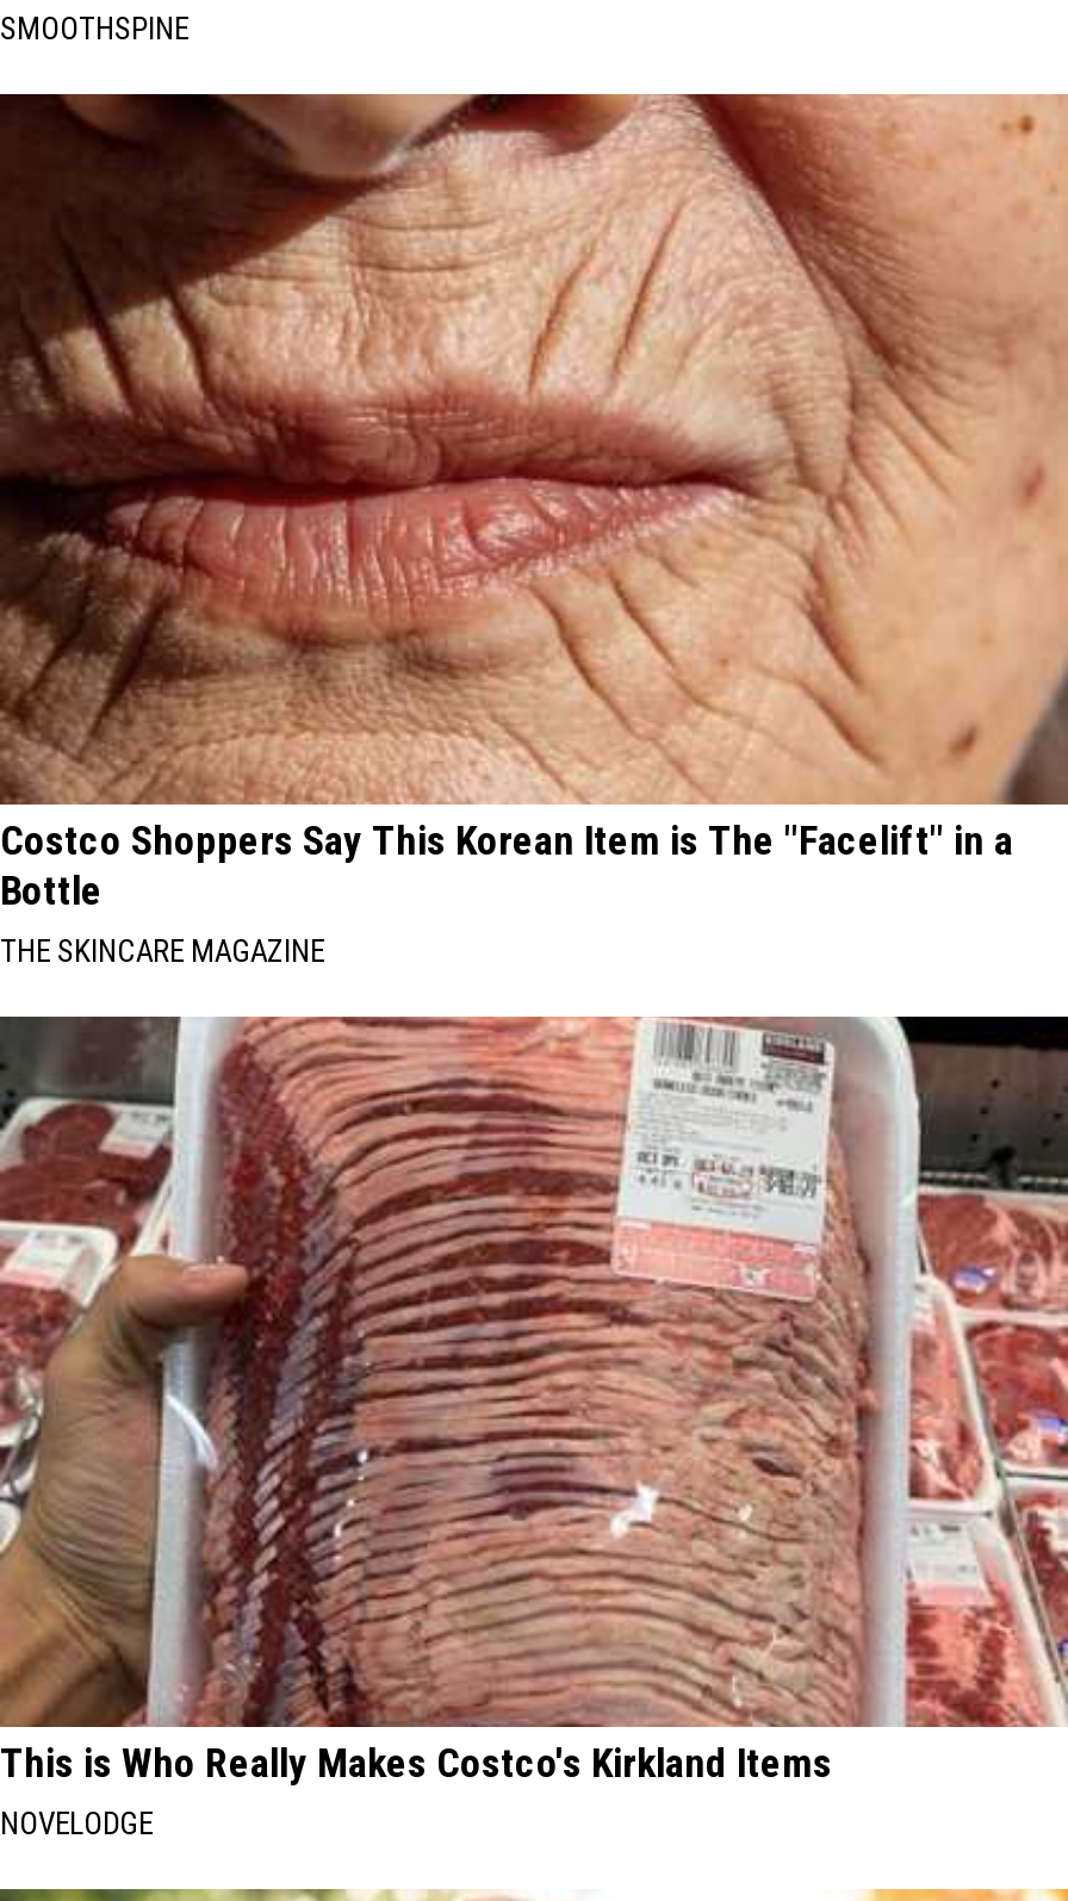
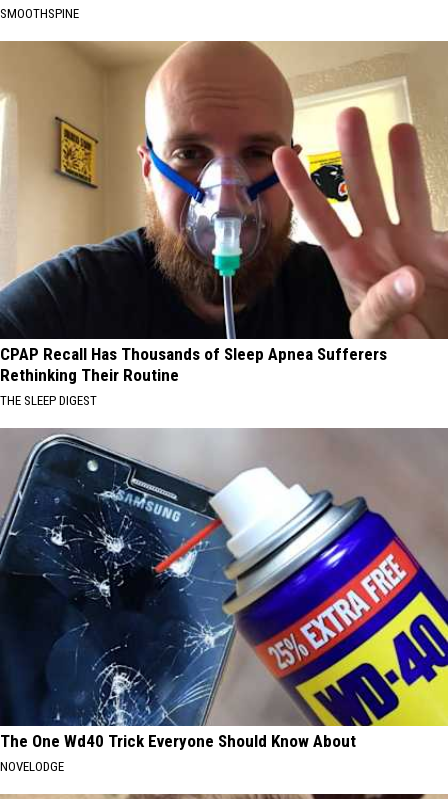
- [image]
- Costco Shoppers Say This Korean Item is The "Facelift" in a
- Bottle
- THE SKINCARE MAGAZINE
+ [image]
+ CPAP Recall Has Thousands of Sleep Apnea Sufferers
+ Rethinking Their Routine
+ THE SLEEP DIGEST

- [image]
- This is Who Really Makes Costco's Kirkland Items
+ [image]
+ The One Wd40 Trick Everyone Should Know About
